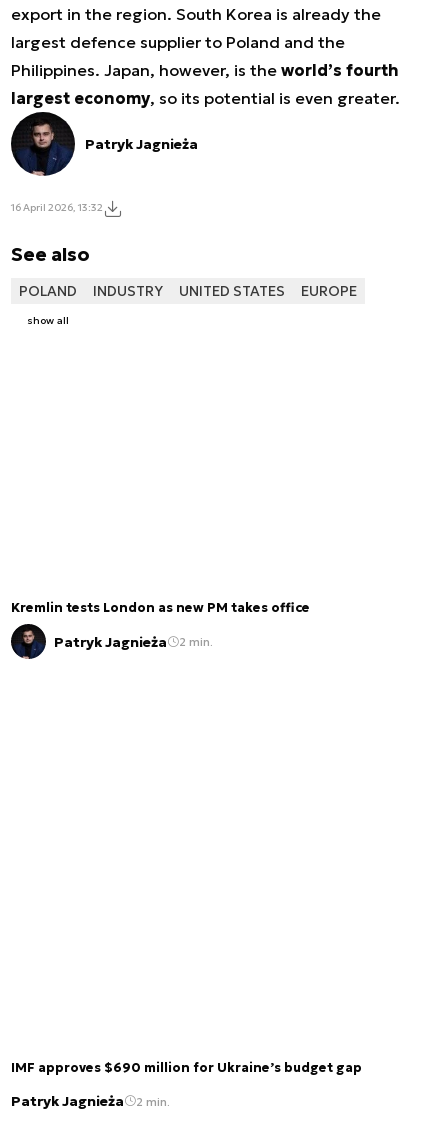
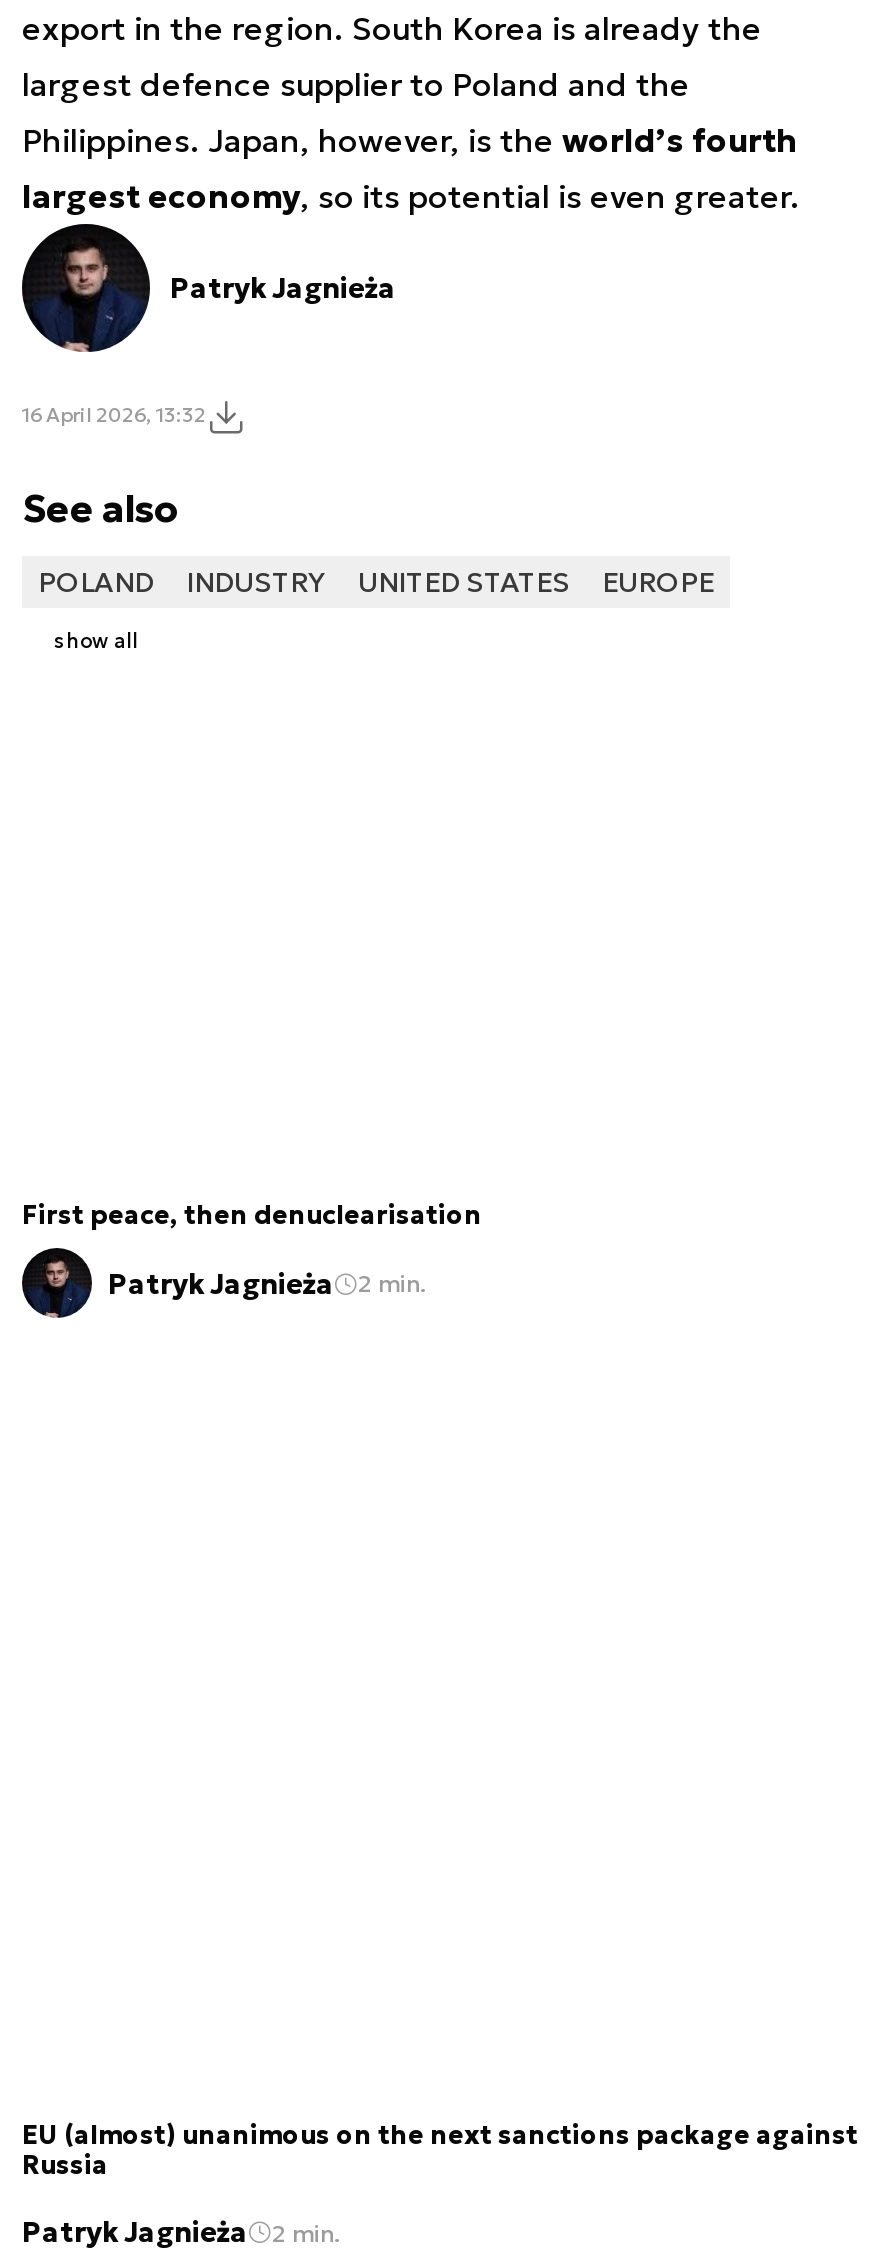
- Kremlin tests London as new PM takes office
+ First peace, then denuclearisation

- IMF approves $690 million for Ukraine’s budget gap
+ EU (almost) unanimous on the next sanctions package against
+ Russia
